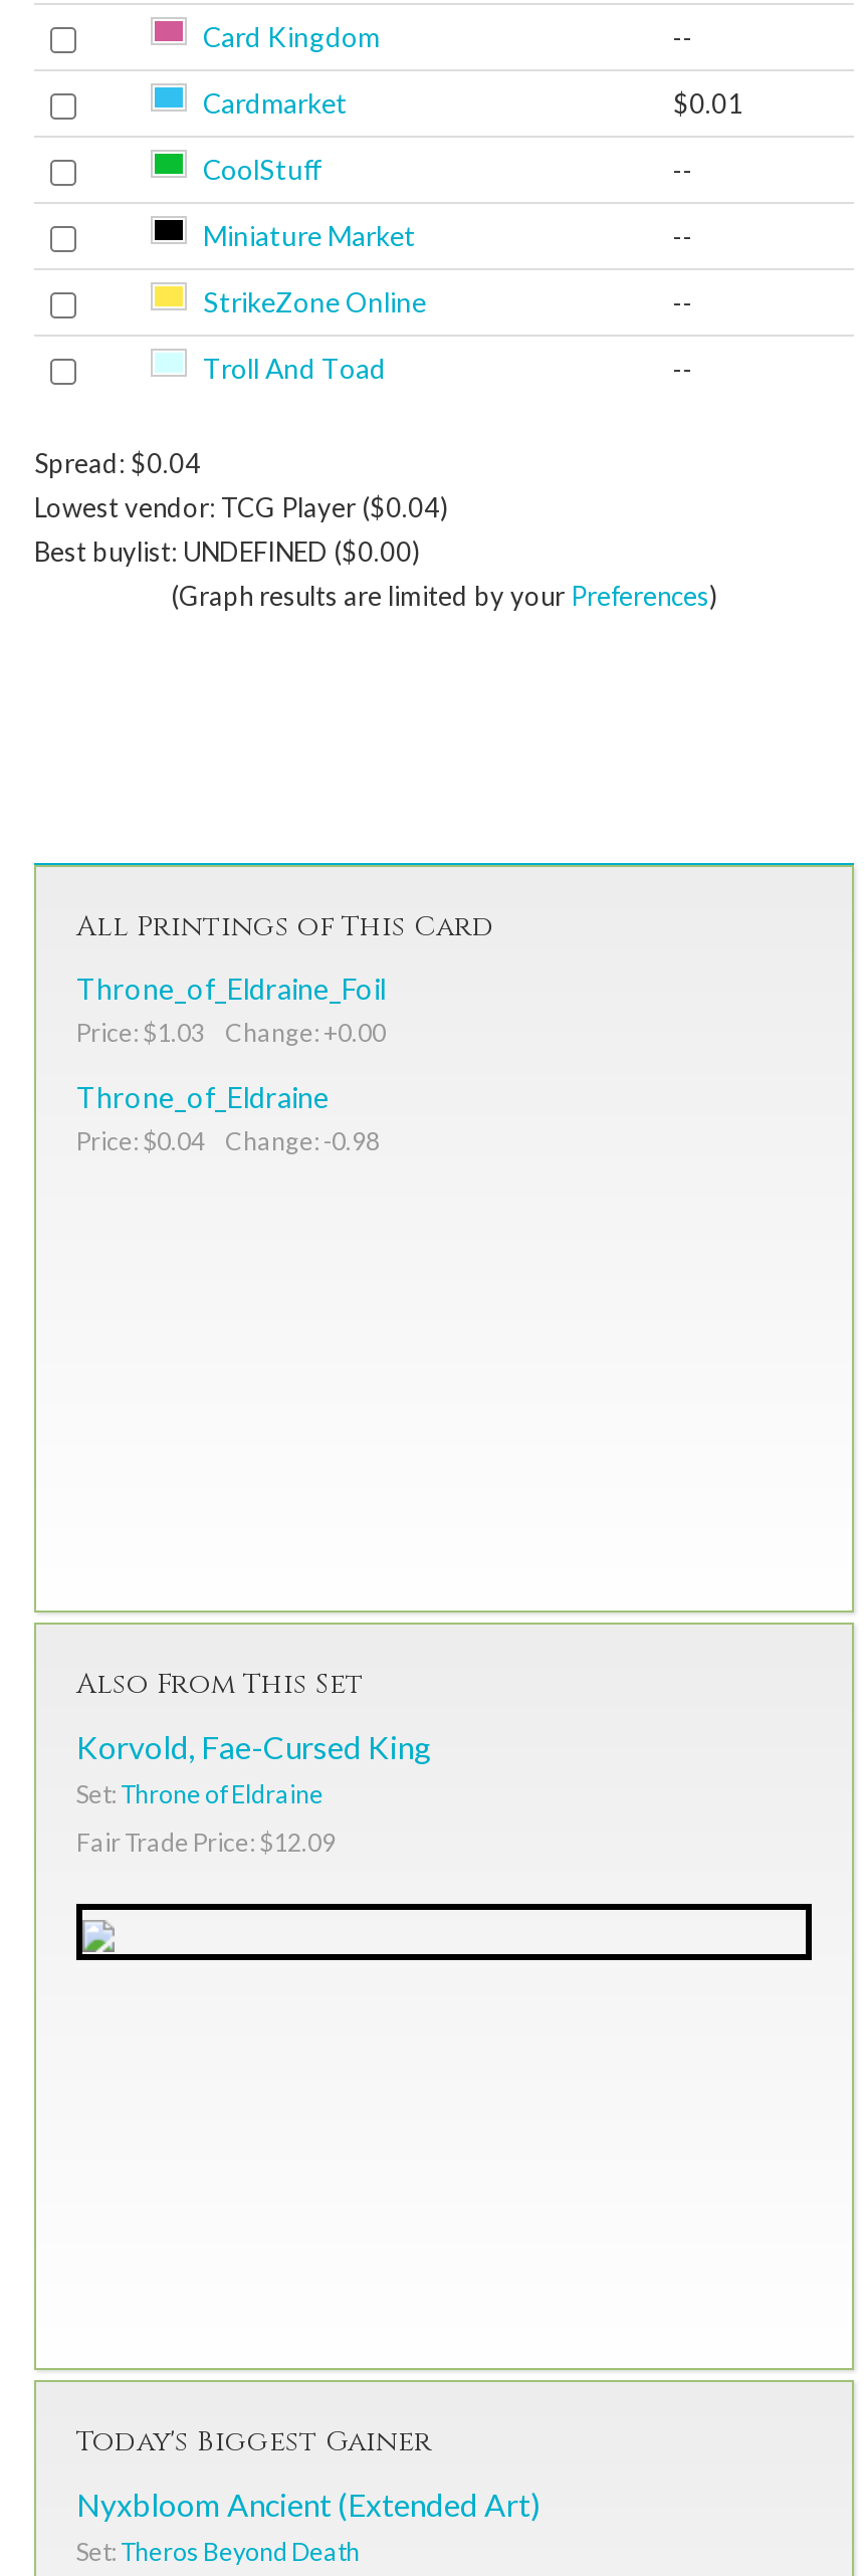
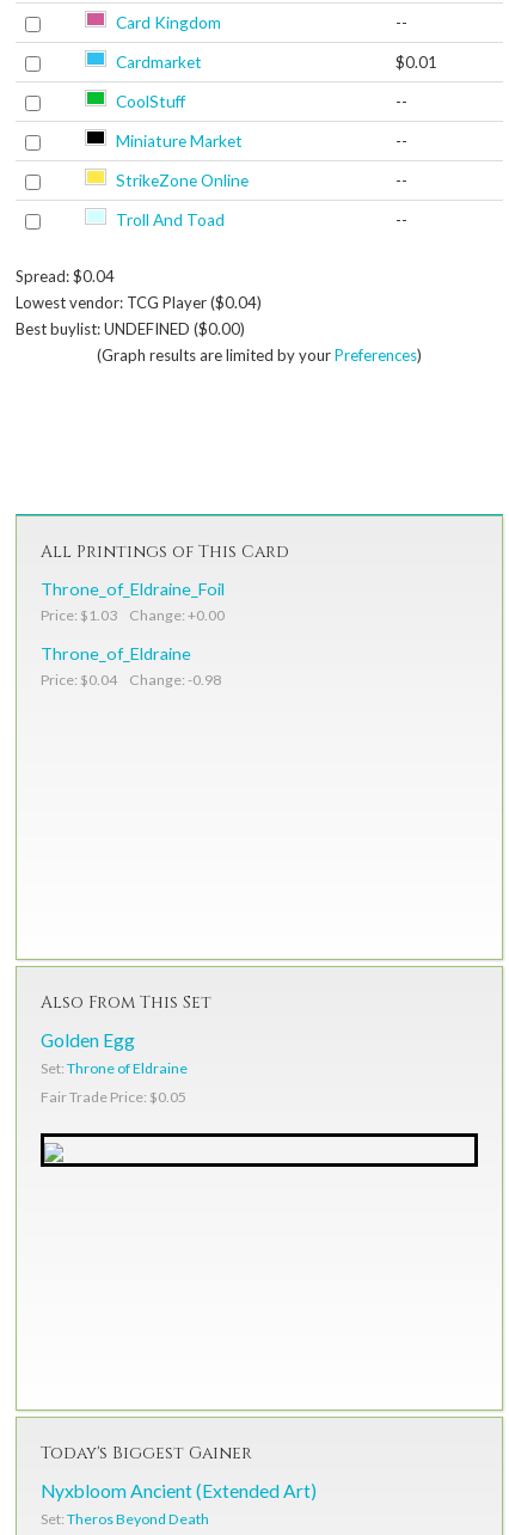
- Korvold, Fae-Cursed King
+ Golden Egg

- Fair Trade Price: $12.09
+ Fair Trade Price: $0.05
